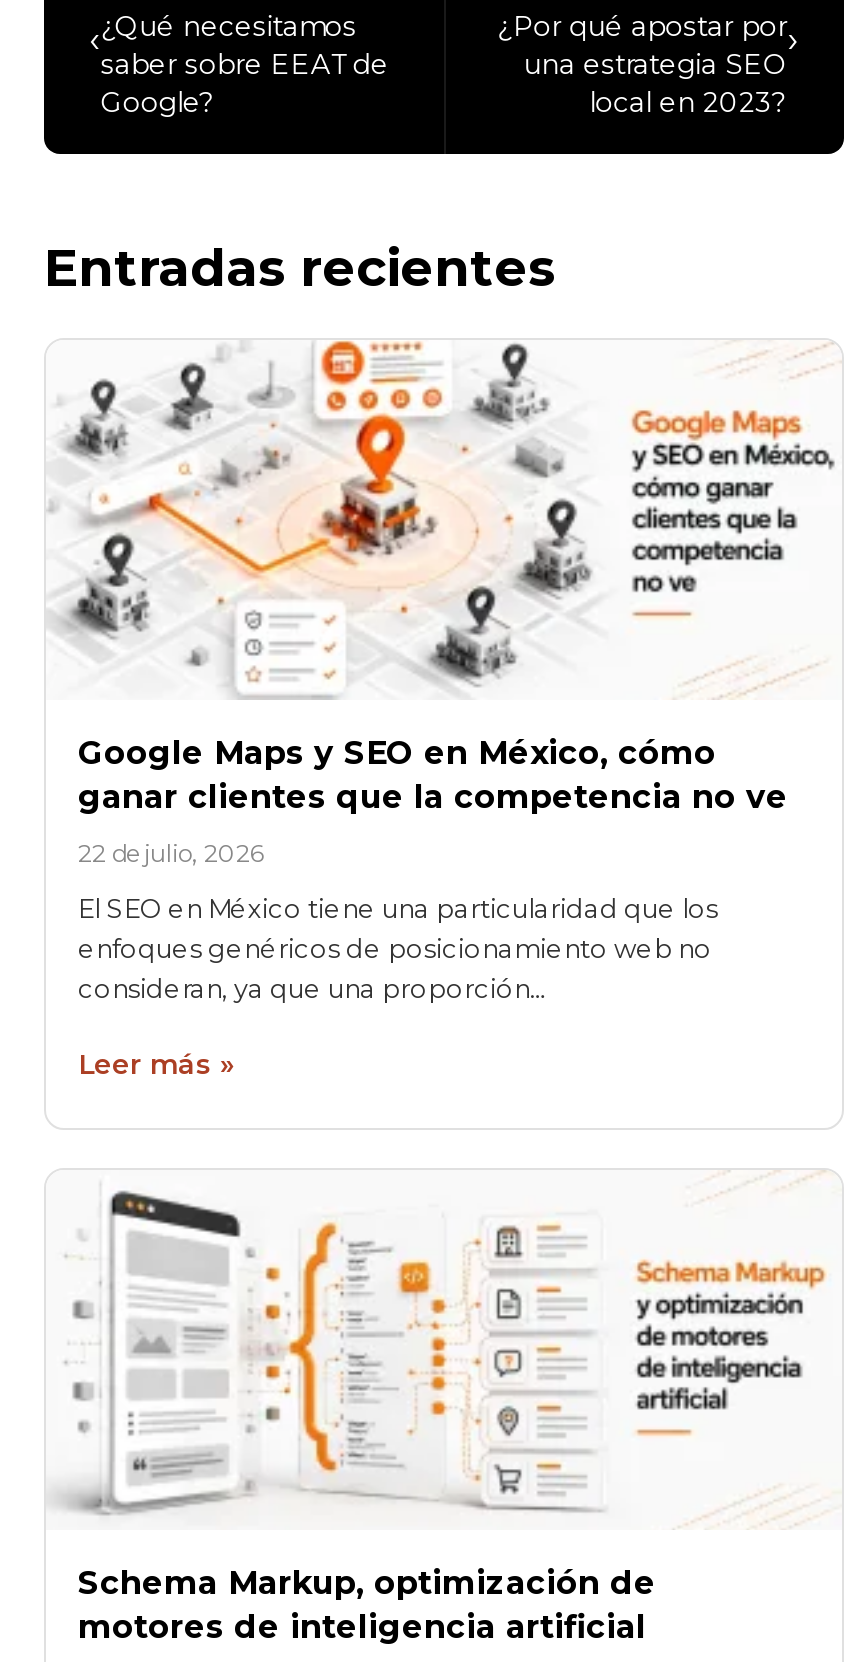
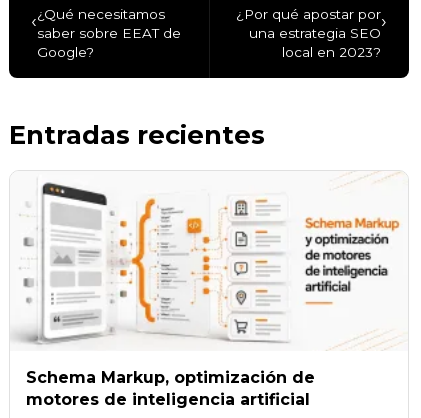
- [image]
- Google Maps y SEO en México, cómo
- ganar clientes que la competencia no ve
- 22 de julio, 2026
- El SEO en México tiene una particularidad que los
- enfoques genéricos de posicionamiento web no
- consideran, ya que una proporción…
- Leer más »

- [image]
